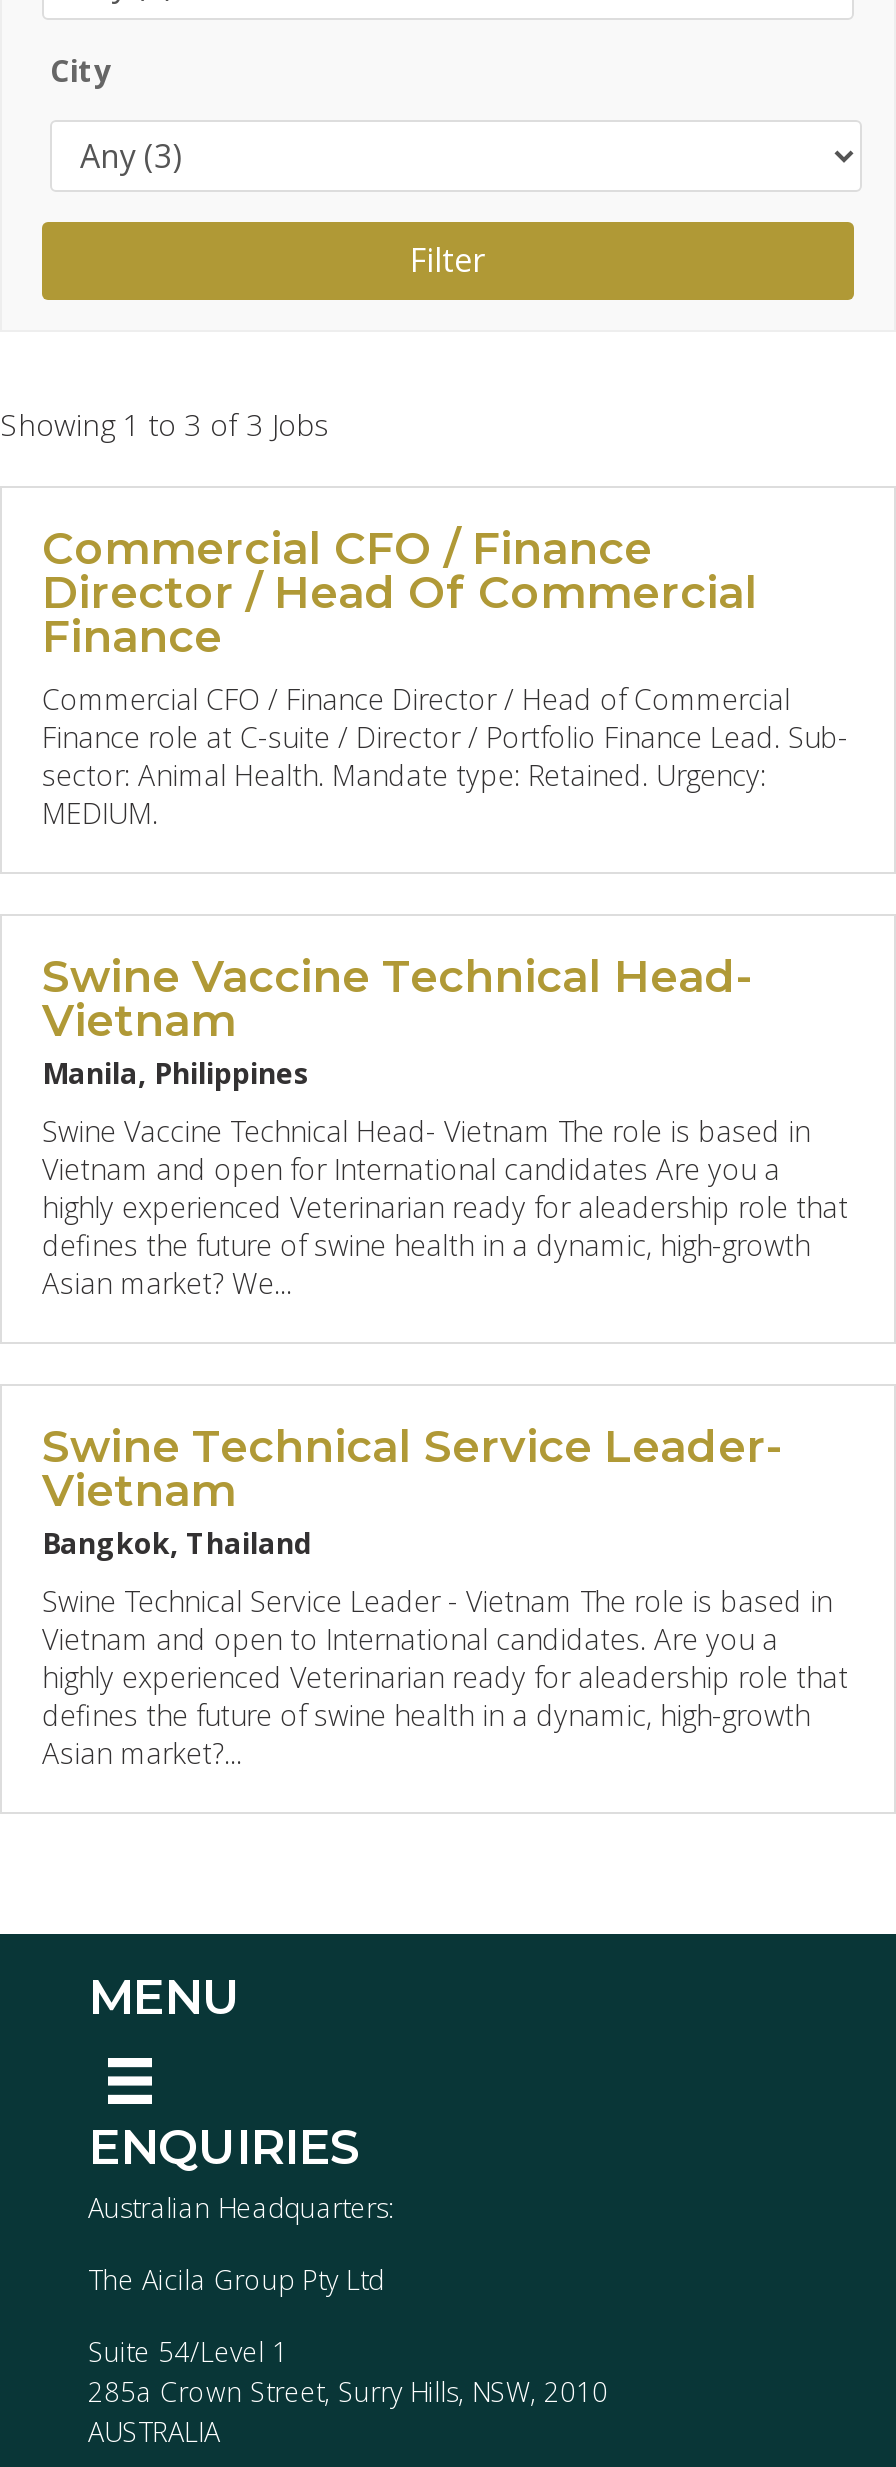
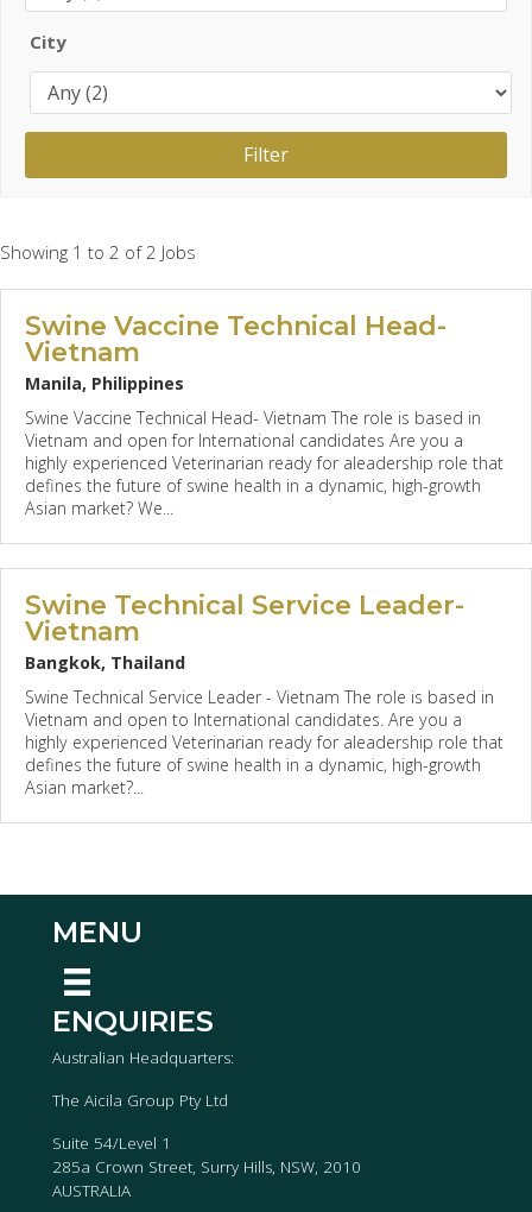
- Showing 1 to 3 of 3 Jobs
- Commercial CFO / Finance
- Director / Head Of Commercial
- Finance
- Commercial CFO / Finance Director / Head of Commercial
- Finance role at C-suite / Director / Portfolio Finance Lead. Sub-
- sector: Animal Health. Mandate type: Retained. Urgency:
- MEDIUM.
+ Showing 1 to 2 of 2 Jobs
